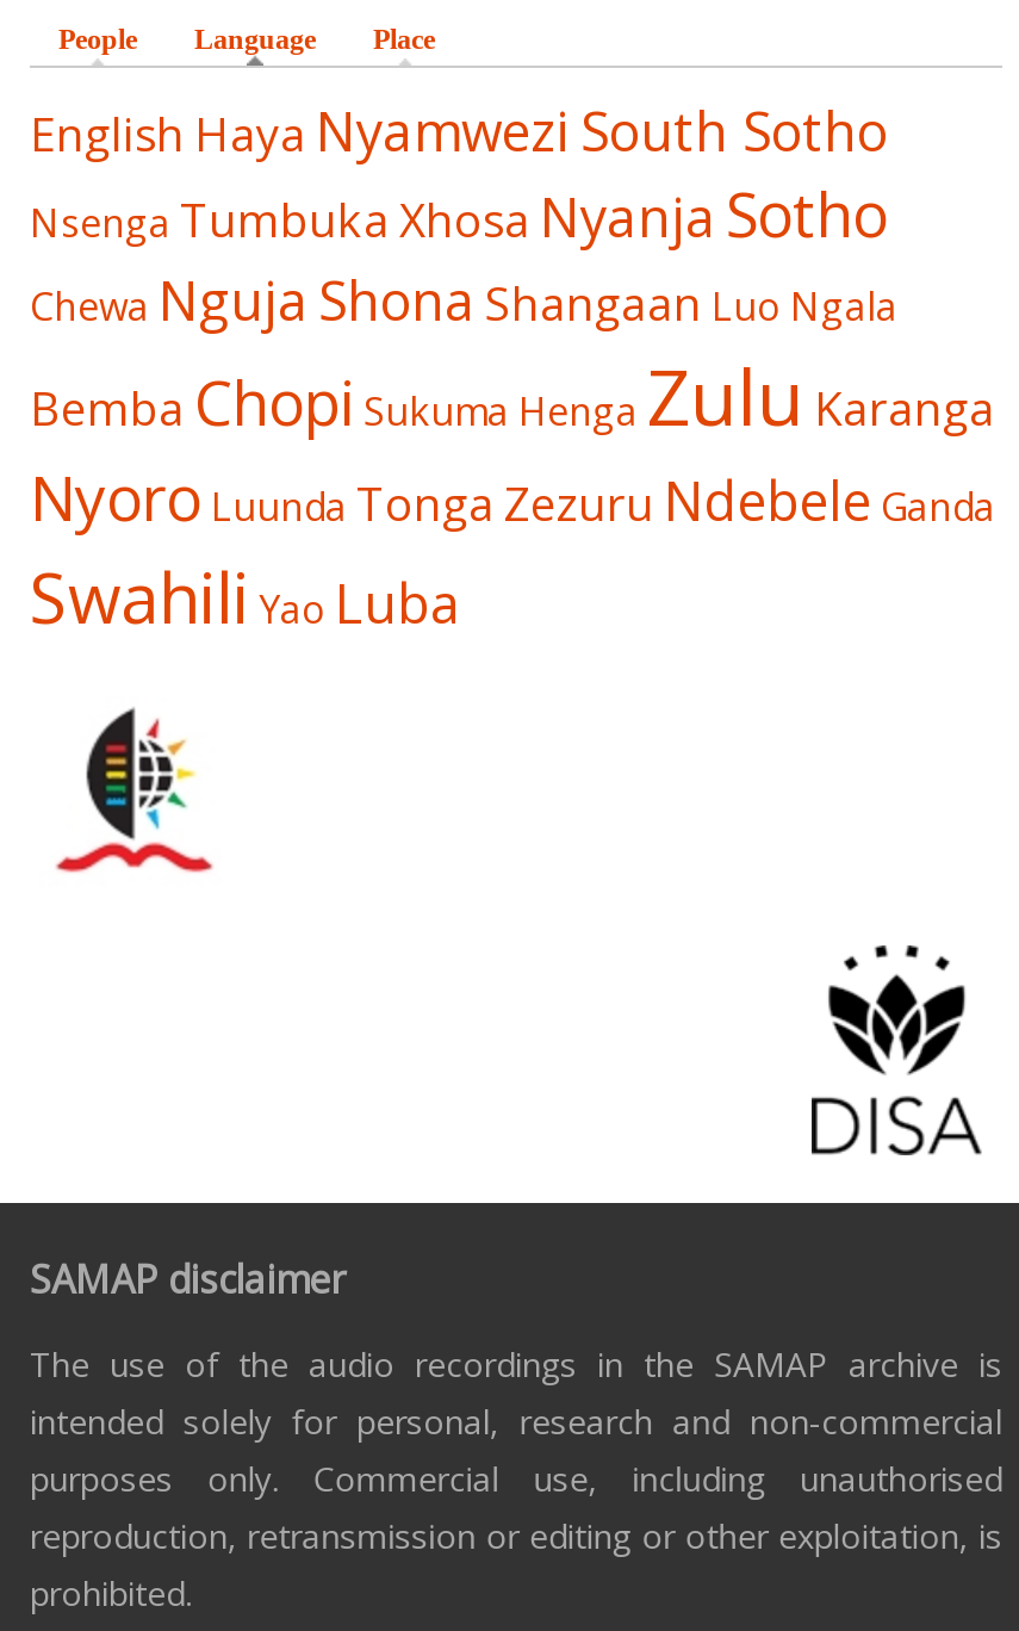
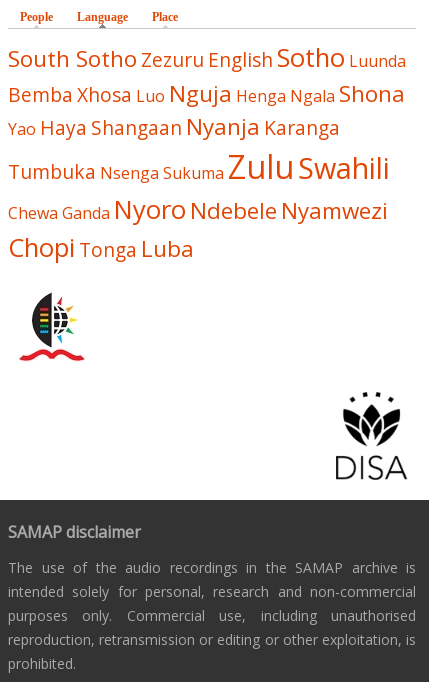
- English Haya Nyamwezi South Sotho
- Nsenga Tumbuka Xhosa Nyanja Sotho
- Chewa Nguja Shona Shangaan Luo Ngala
- Bemba Chopi Sukuma Henga Zulu Karanga
- Nyoro Luunda Tonga Zezuru Ndebele Ganda
- Swahili Yao Luba
+ South Sotho Zezuru English Sotho Luunda
+ Bemba Xhosa Luo Nguja Henga Ngala Shona
+ Yao Haya Shangaan Nyanja Karanga
+ Tumbuka Nsenga Sukuma Zulu Swahili
+ Chewa Ganda Nyoro Ndebele Nyamwezi
+ Chopi Tonga Luba
